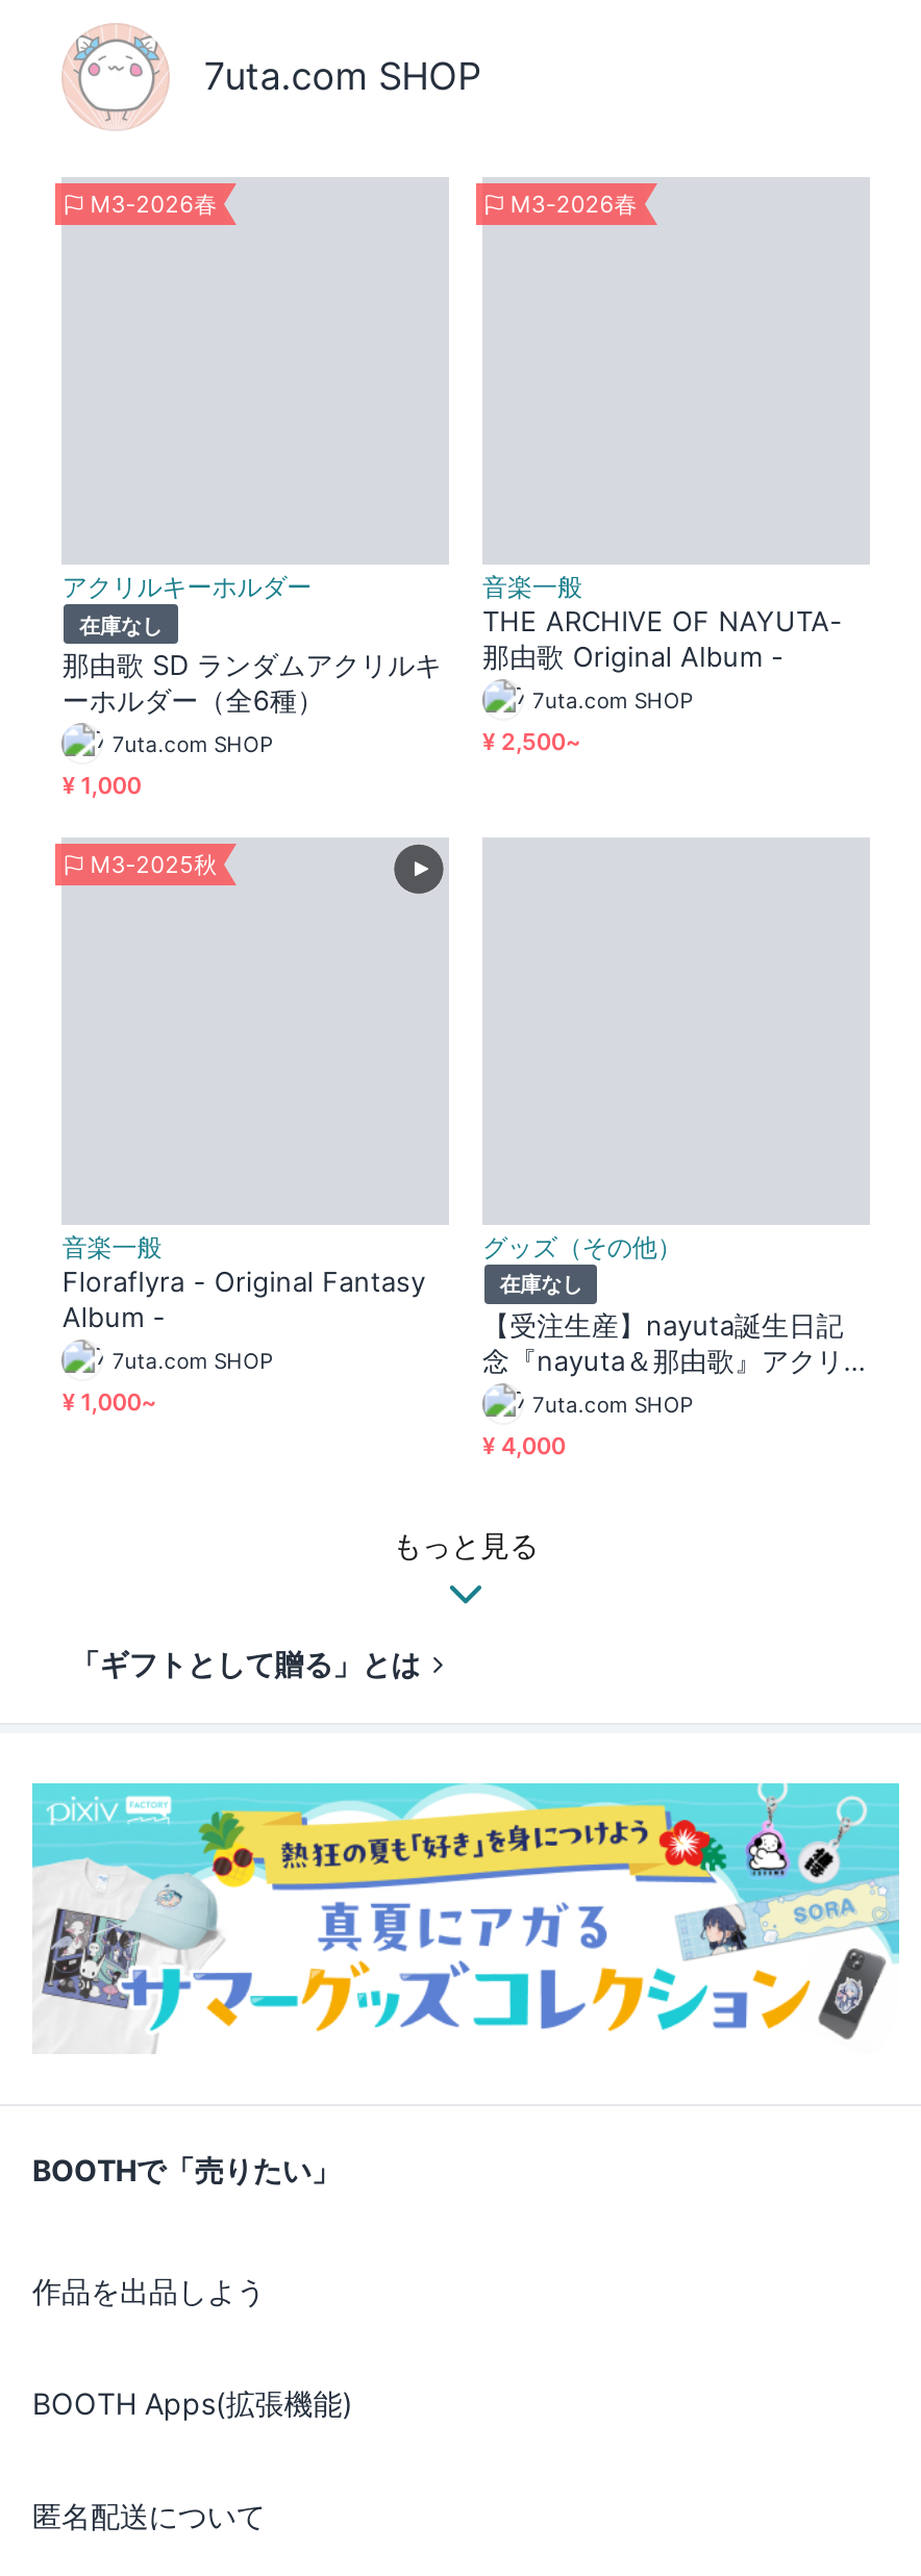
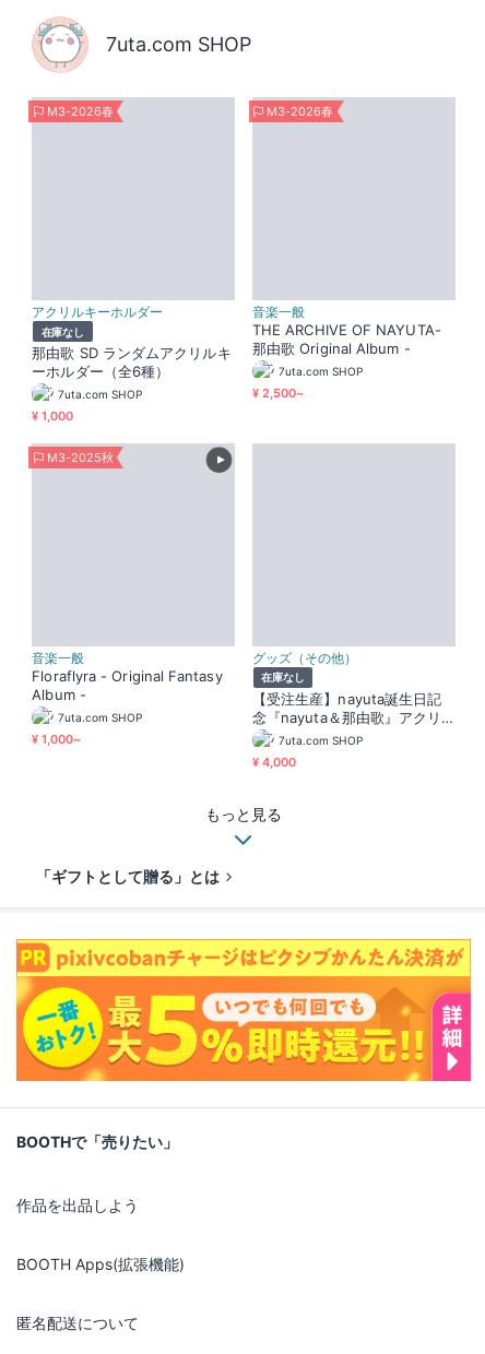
- [image]
+ [image]
